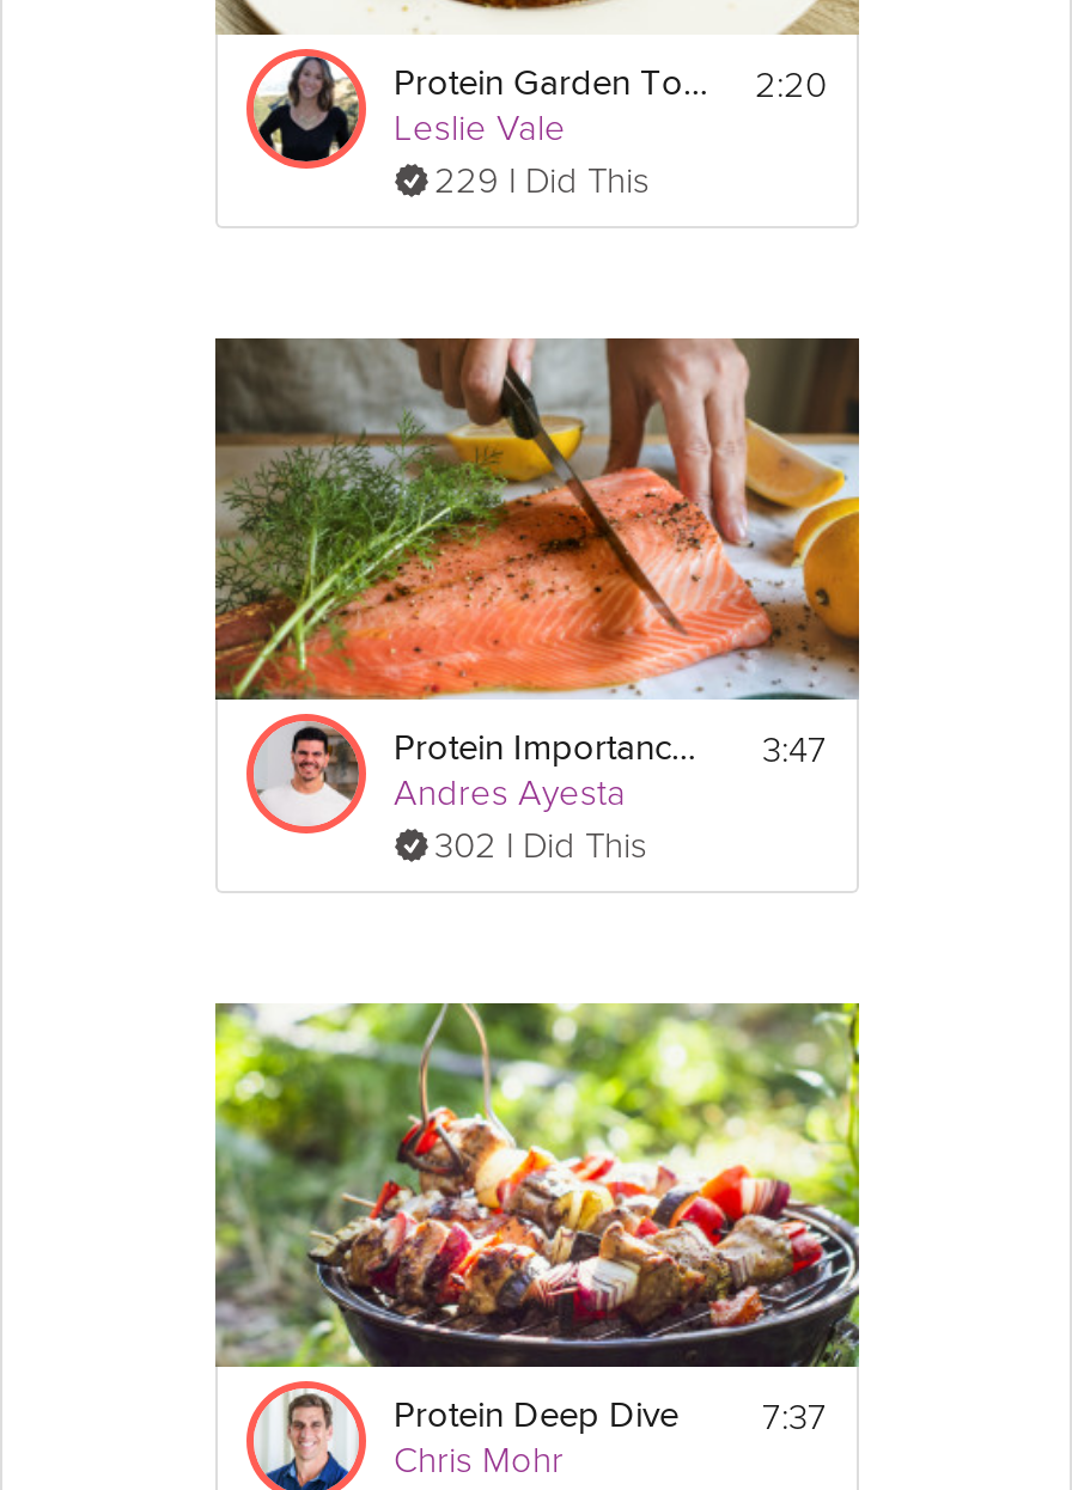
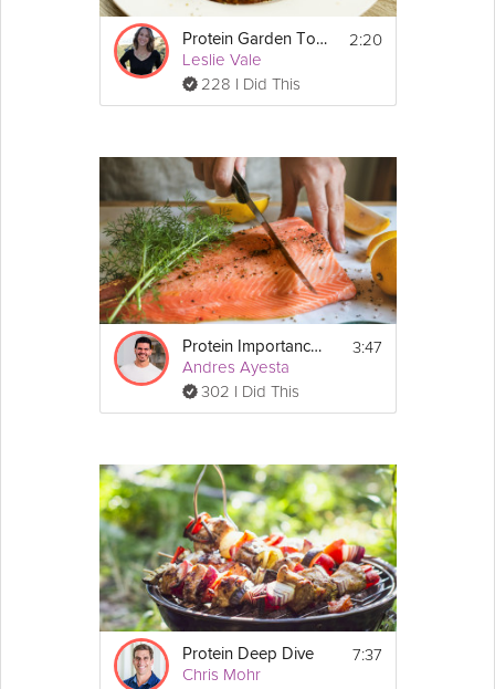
- 229 I Did This
+ 228 I Did This
